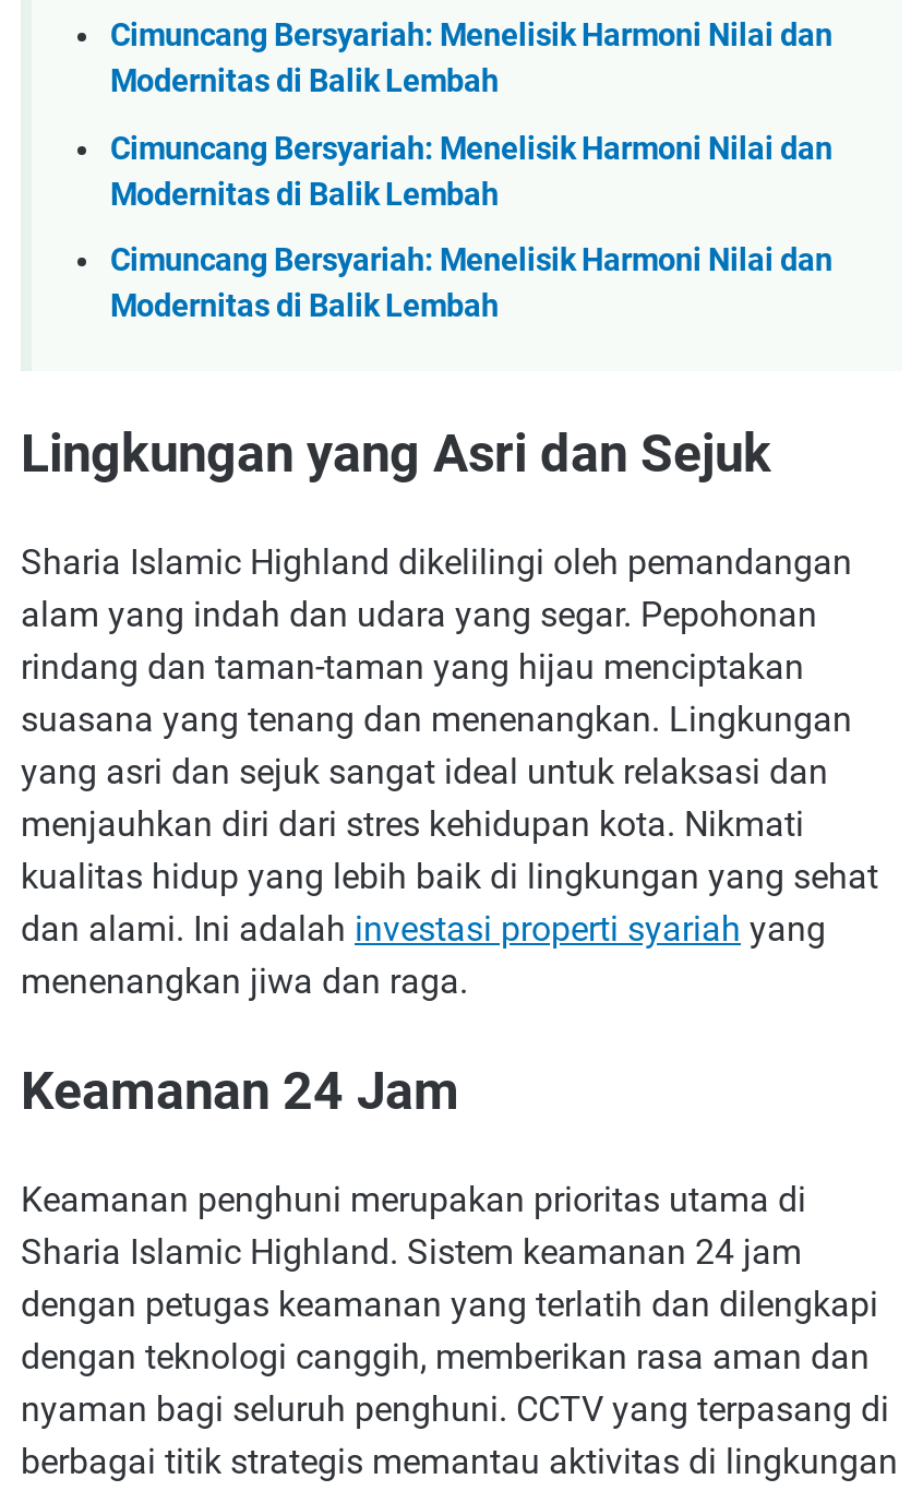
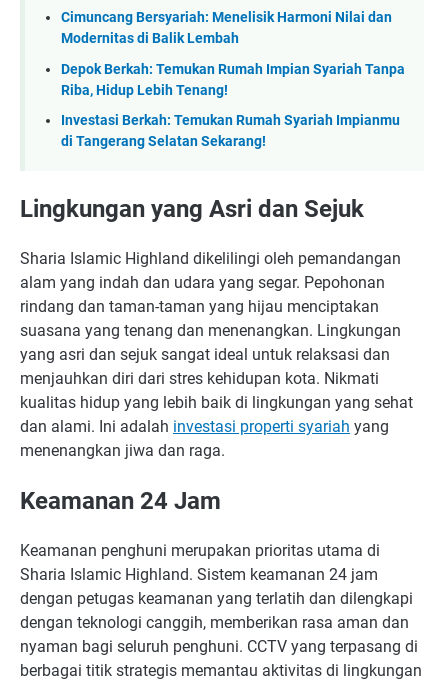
- Cimuncang Bersyariah: Menelisik Harmoni Nilai dan
- Modernitas di Balik Lembah
+ Depok Berkah: Temukan Rumah Impian Syariah Tanpa
+ Riba, Hidup Lebih Tenang!

- Cimuncang Bersyariah: Menelisik Harmoni Nilai dan
- Modernitas di Balik Lembah
+ Investasi Berkah: Temukan Rumah Syariah Impianmu
+ di Tangerang Selatan Sekarang!
